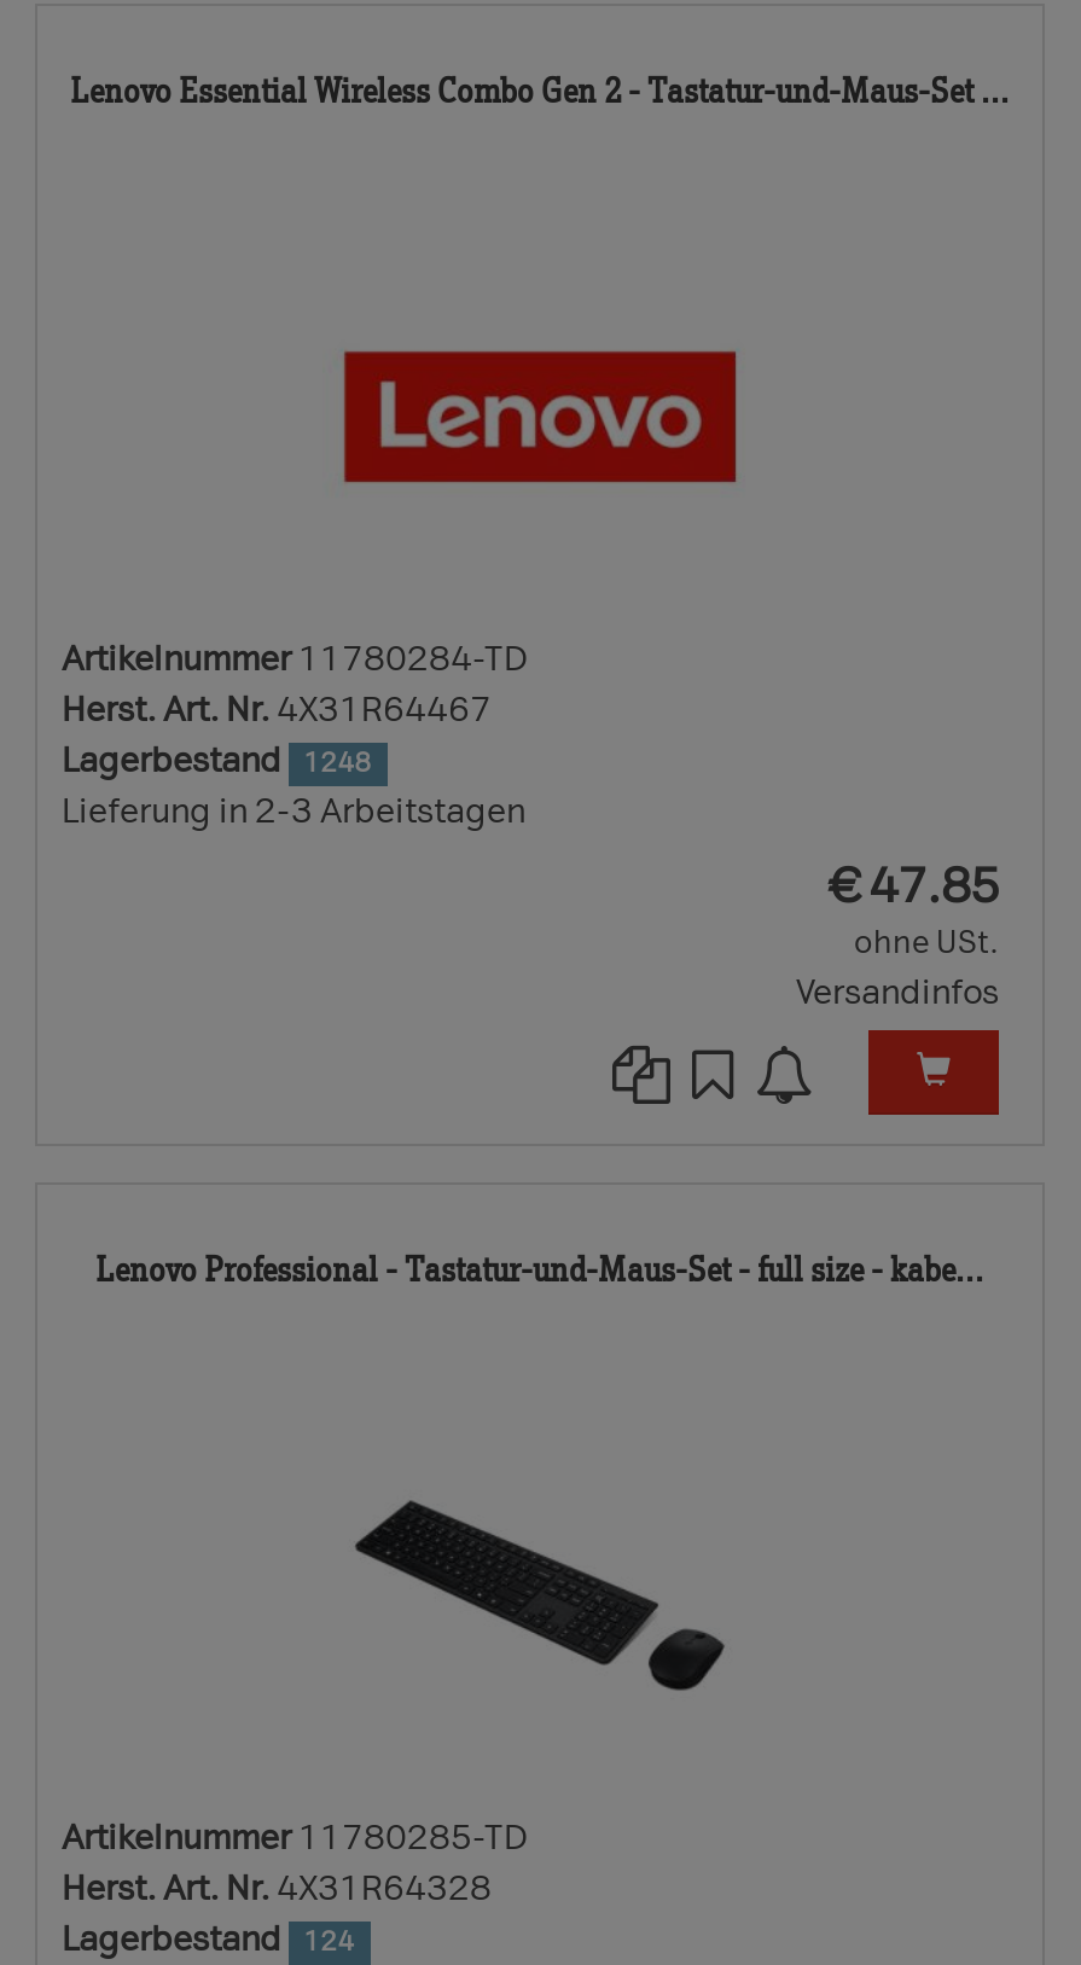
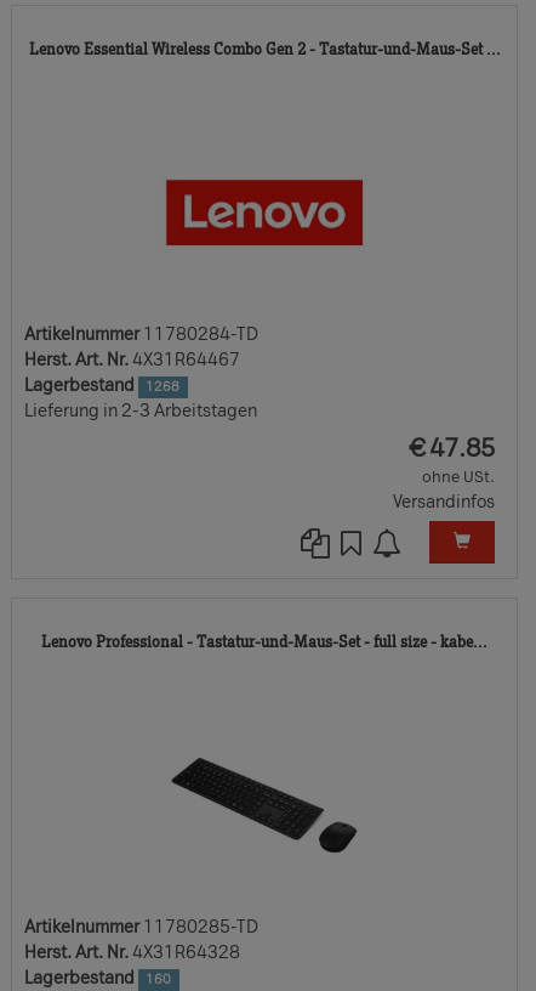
- Lagerbestand 1248
+ Lagerbestand 1268

- Lagerbestand 124
+ Lagerbestand 160
